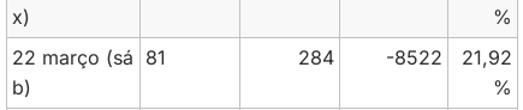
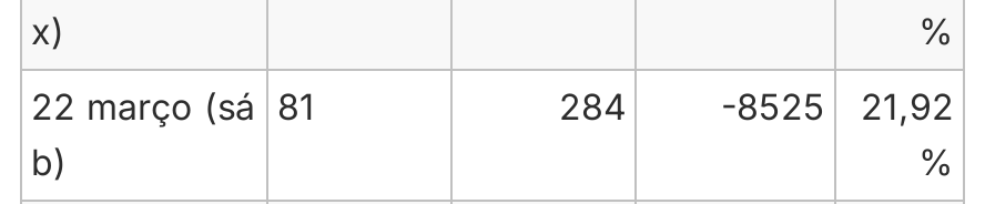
- -8522 21,92
+ -8525 21,92
